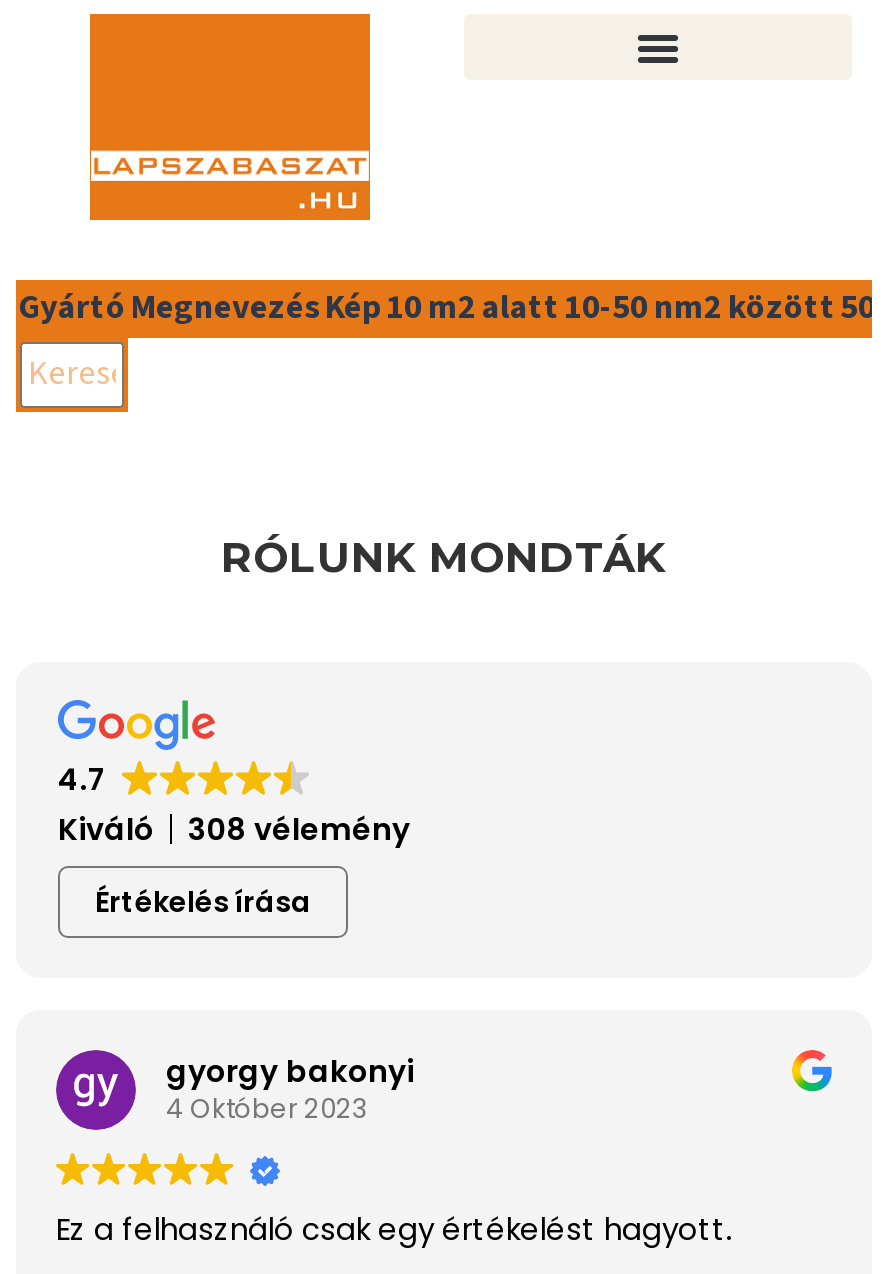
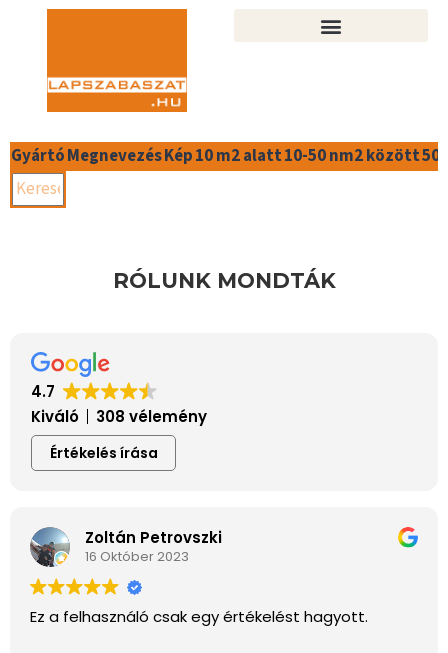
- [image]
- gyorgy bakonyi
- 4 Október 2023
+ [image]
+ Zoltán Petrovszki
+ 16 Október 2023
